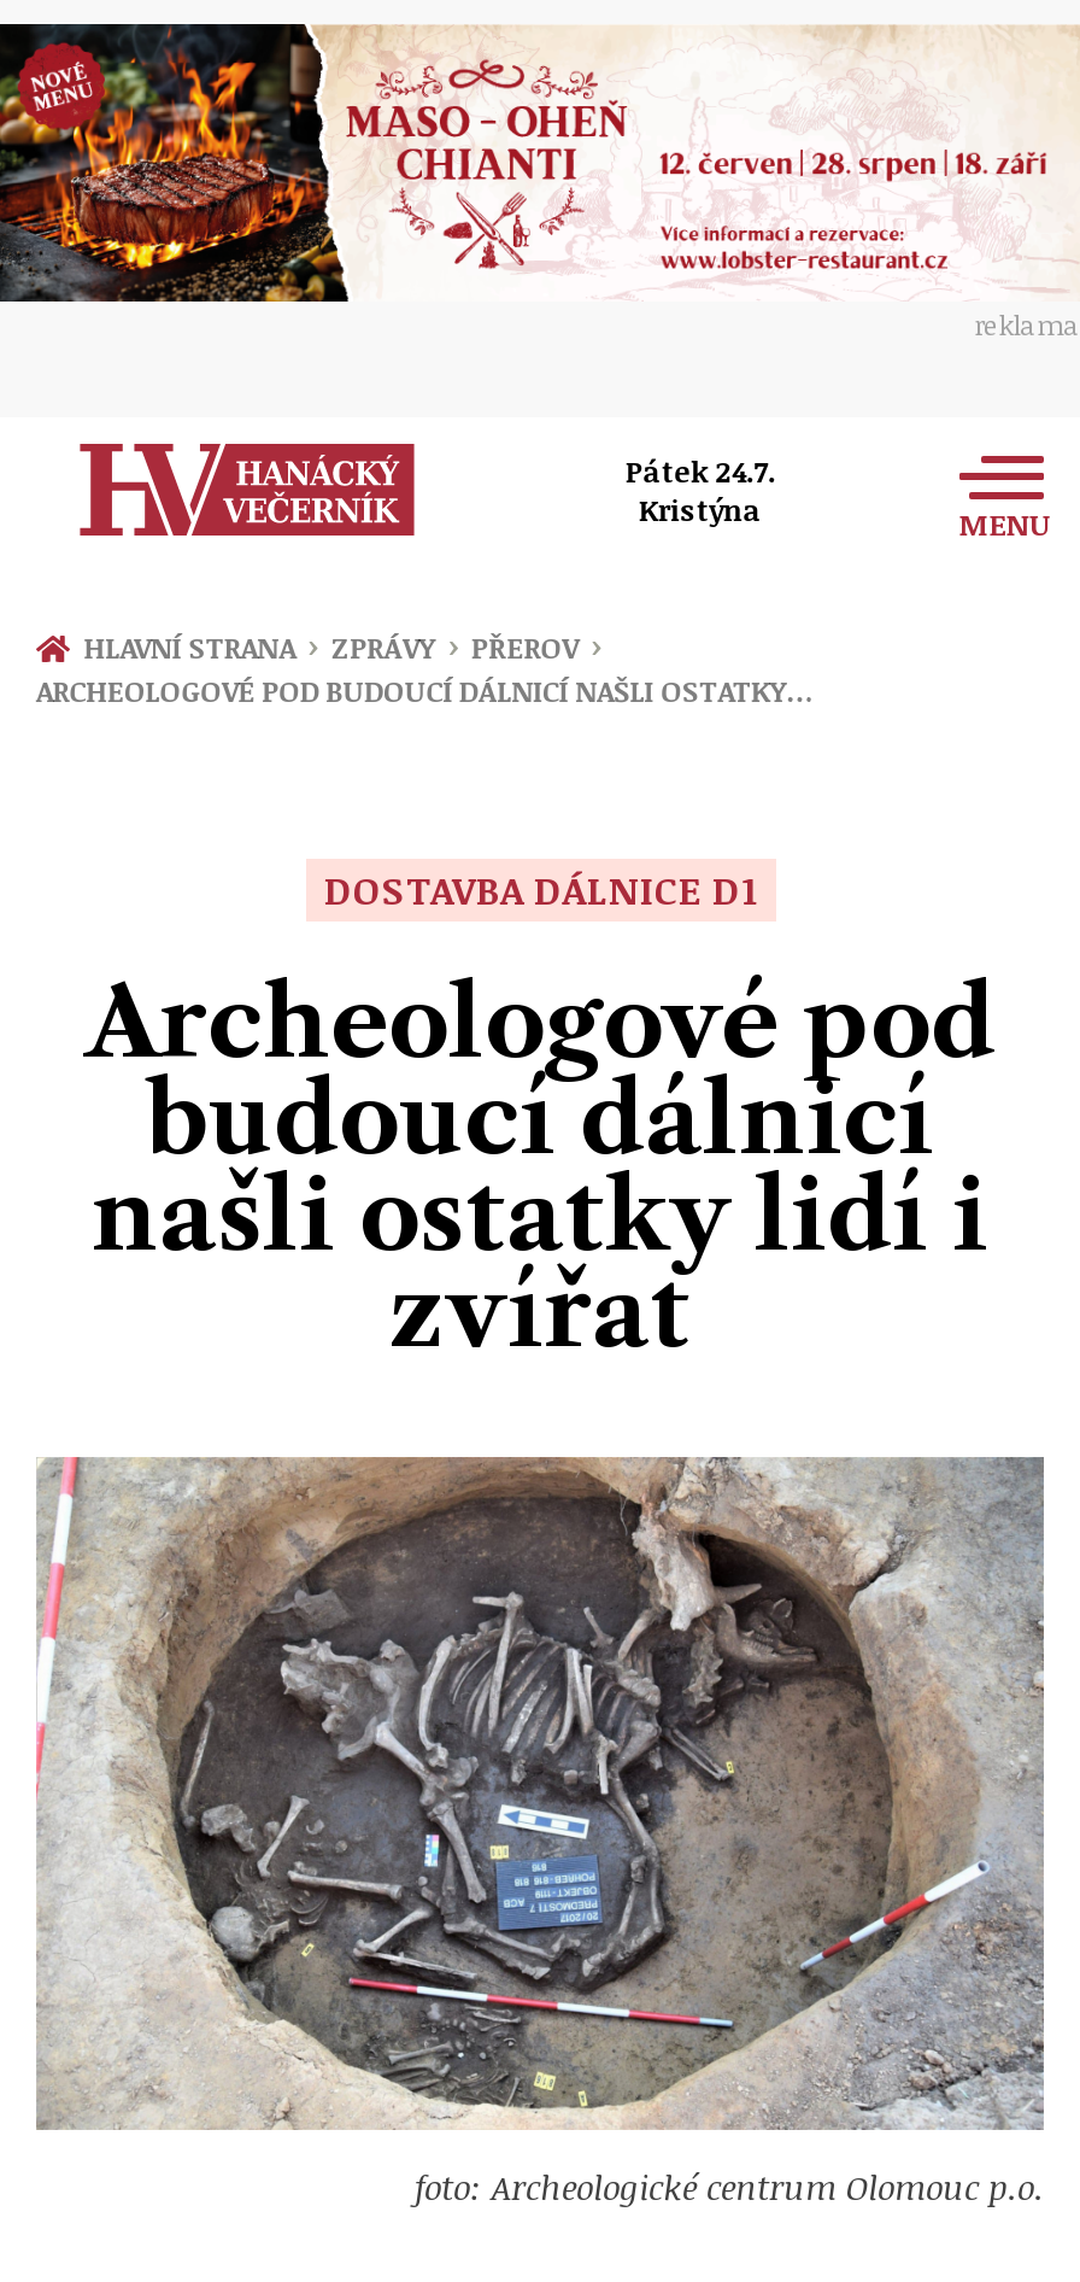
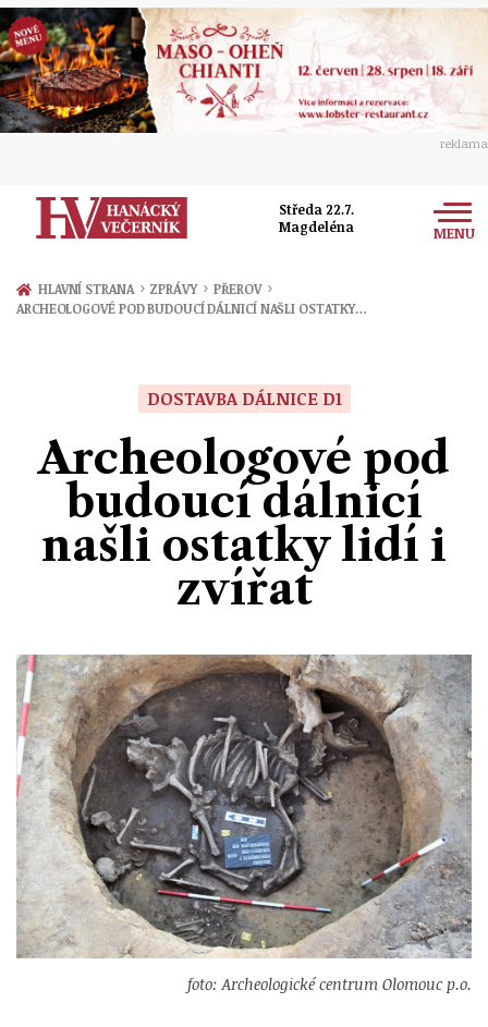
- Pátek 24.7.
- Kristýna
+ Středa 22.7.
+ Magdeléna
